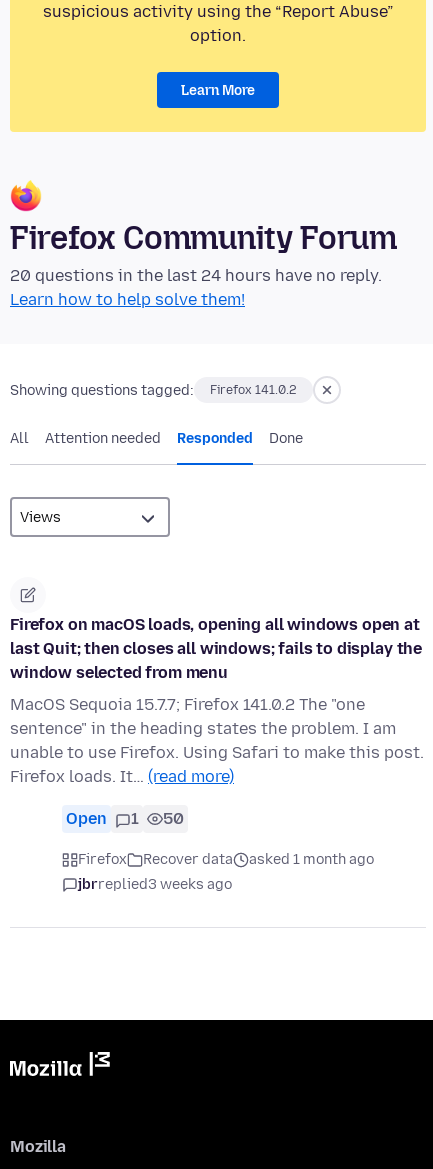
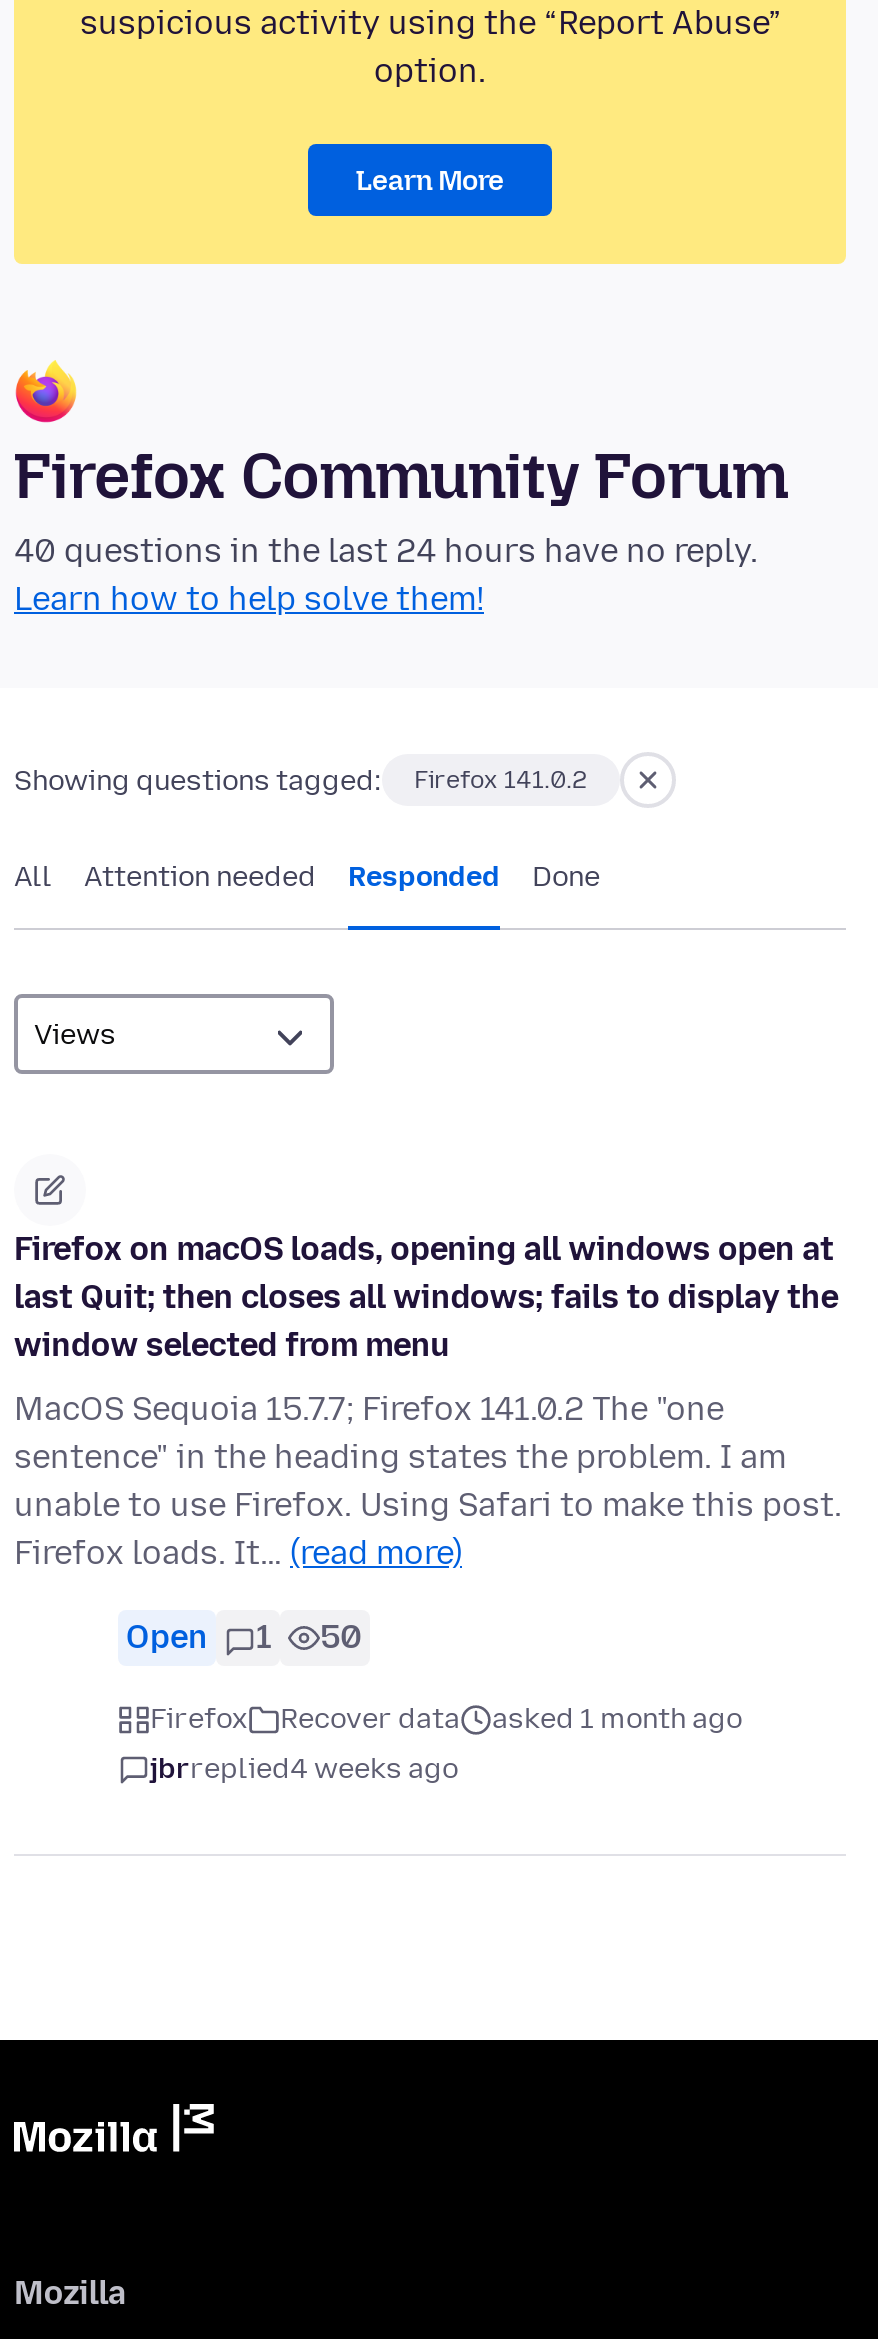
- 20 questions in the last 24 hours have no reply.
+ 40 questions in the last 24 hours have no reply.

- jbrreplied3 weeks ago
+ jbrreplied4 weeks ago
